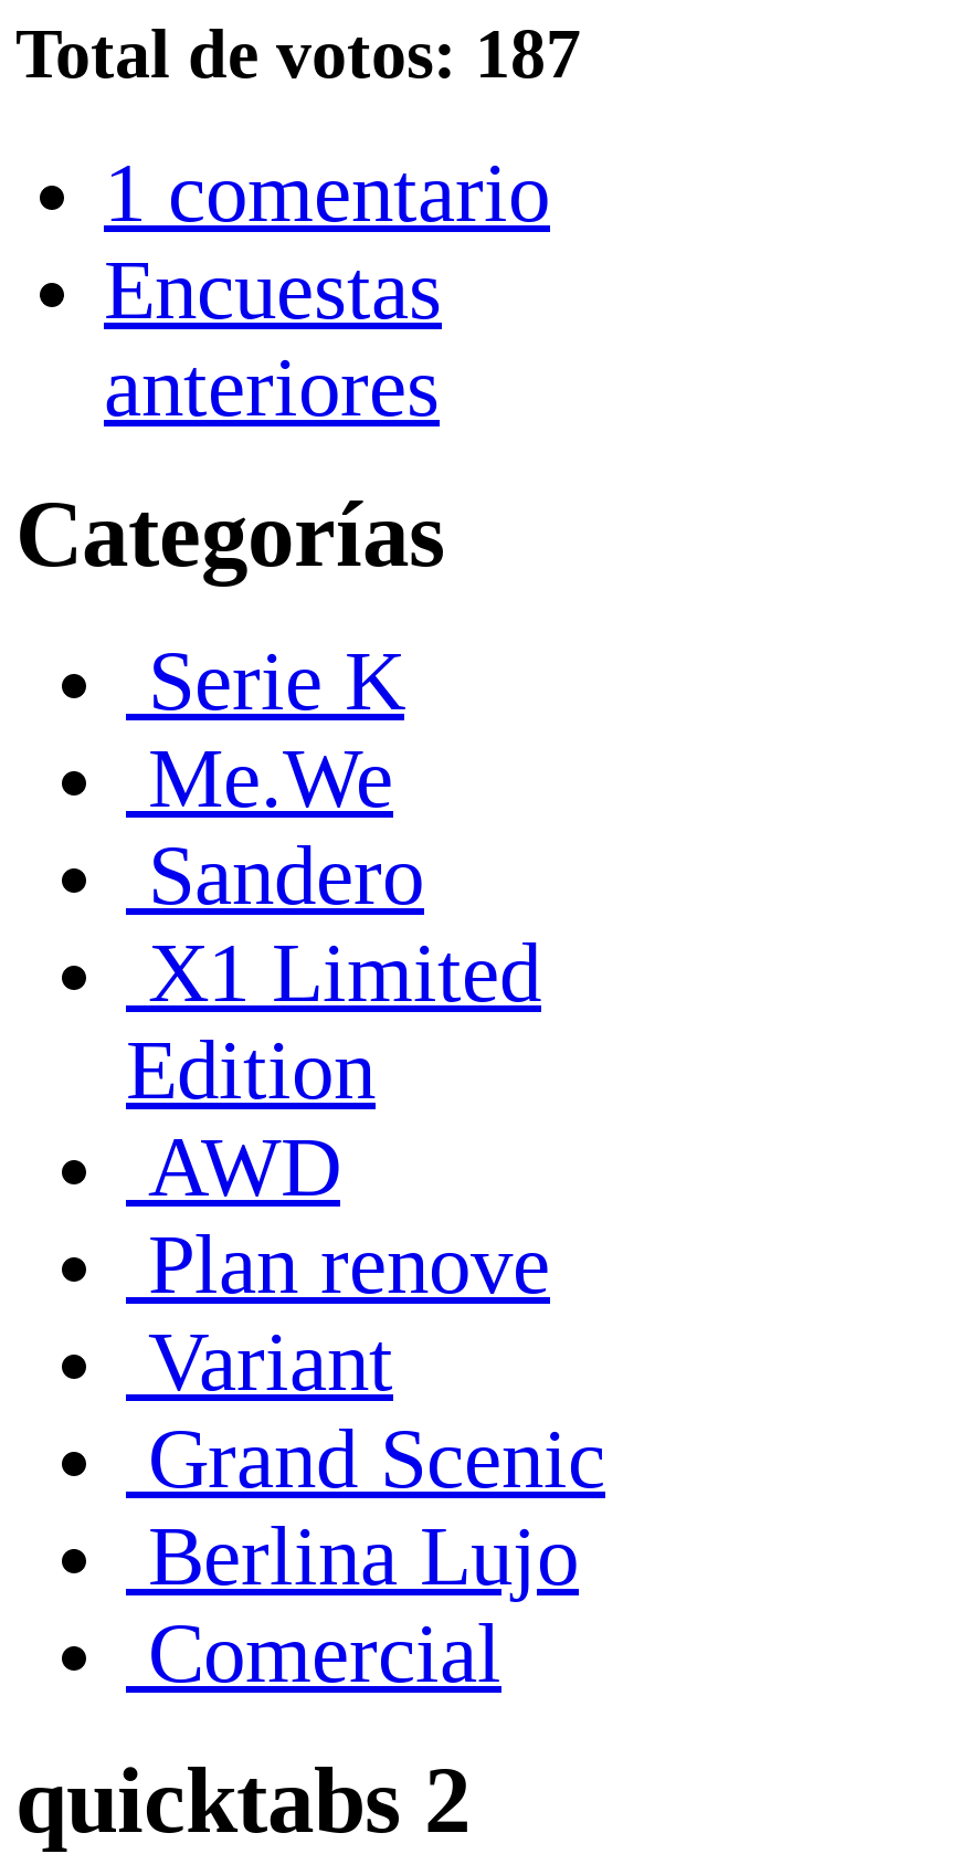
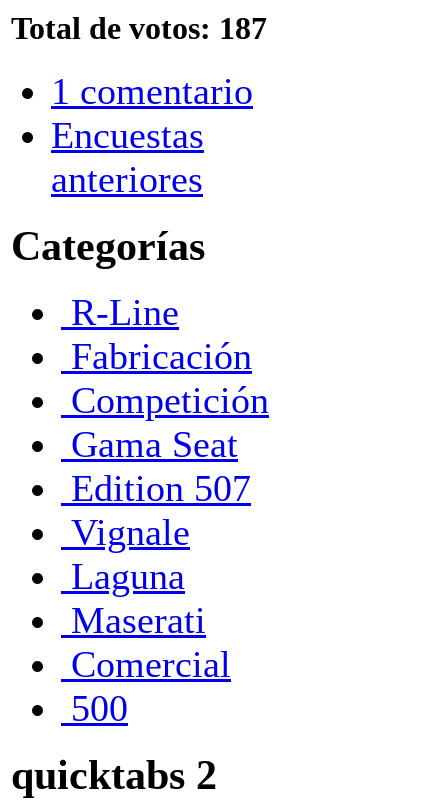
- Serie K
- Me.We
- Sandero
- X1 Limited
- Edition
- AWD
- Plan renove
- Variant
- Grand Scenic
- Berlina Lujo
+ R-Line
+ Fabricación
+ Competición
+ Gama Seat
+ Edition 507
+ Vignale
+ Laguna
+ Maserati

moved up: Comercial

+ 500
